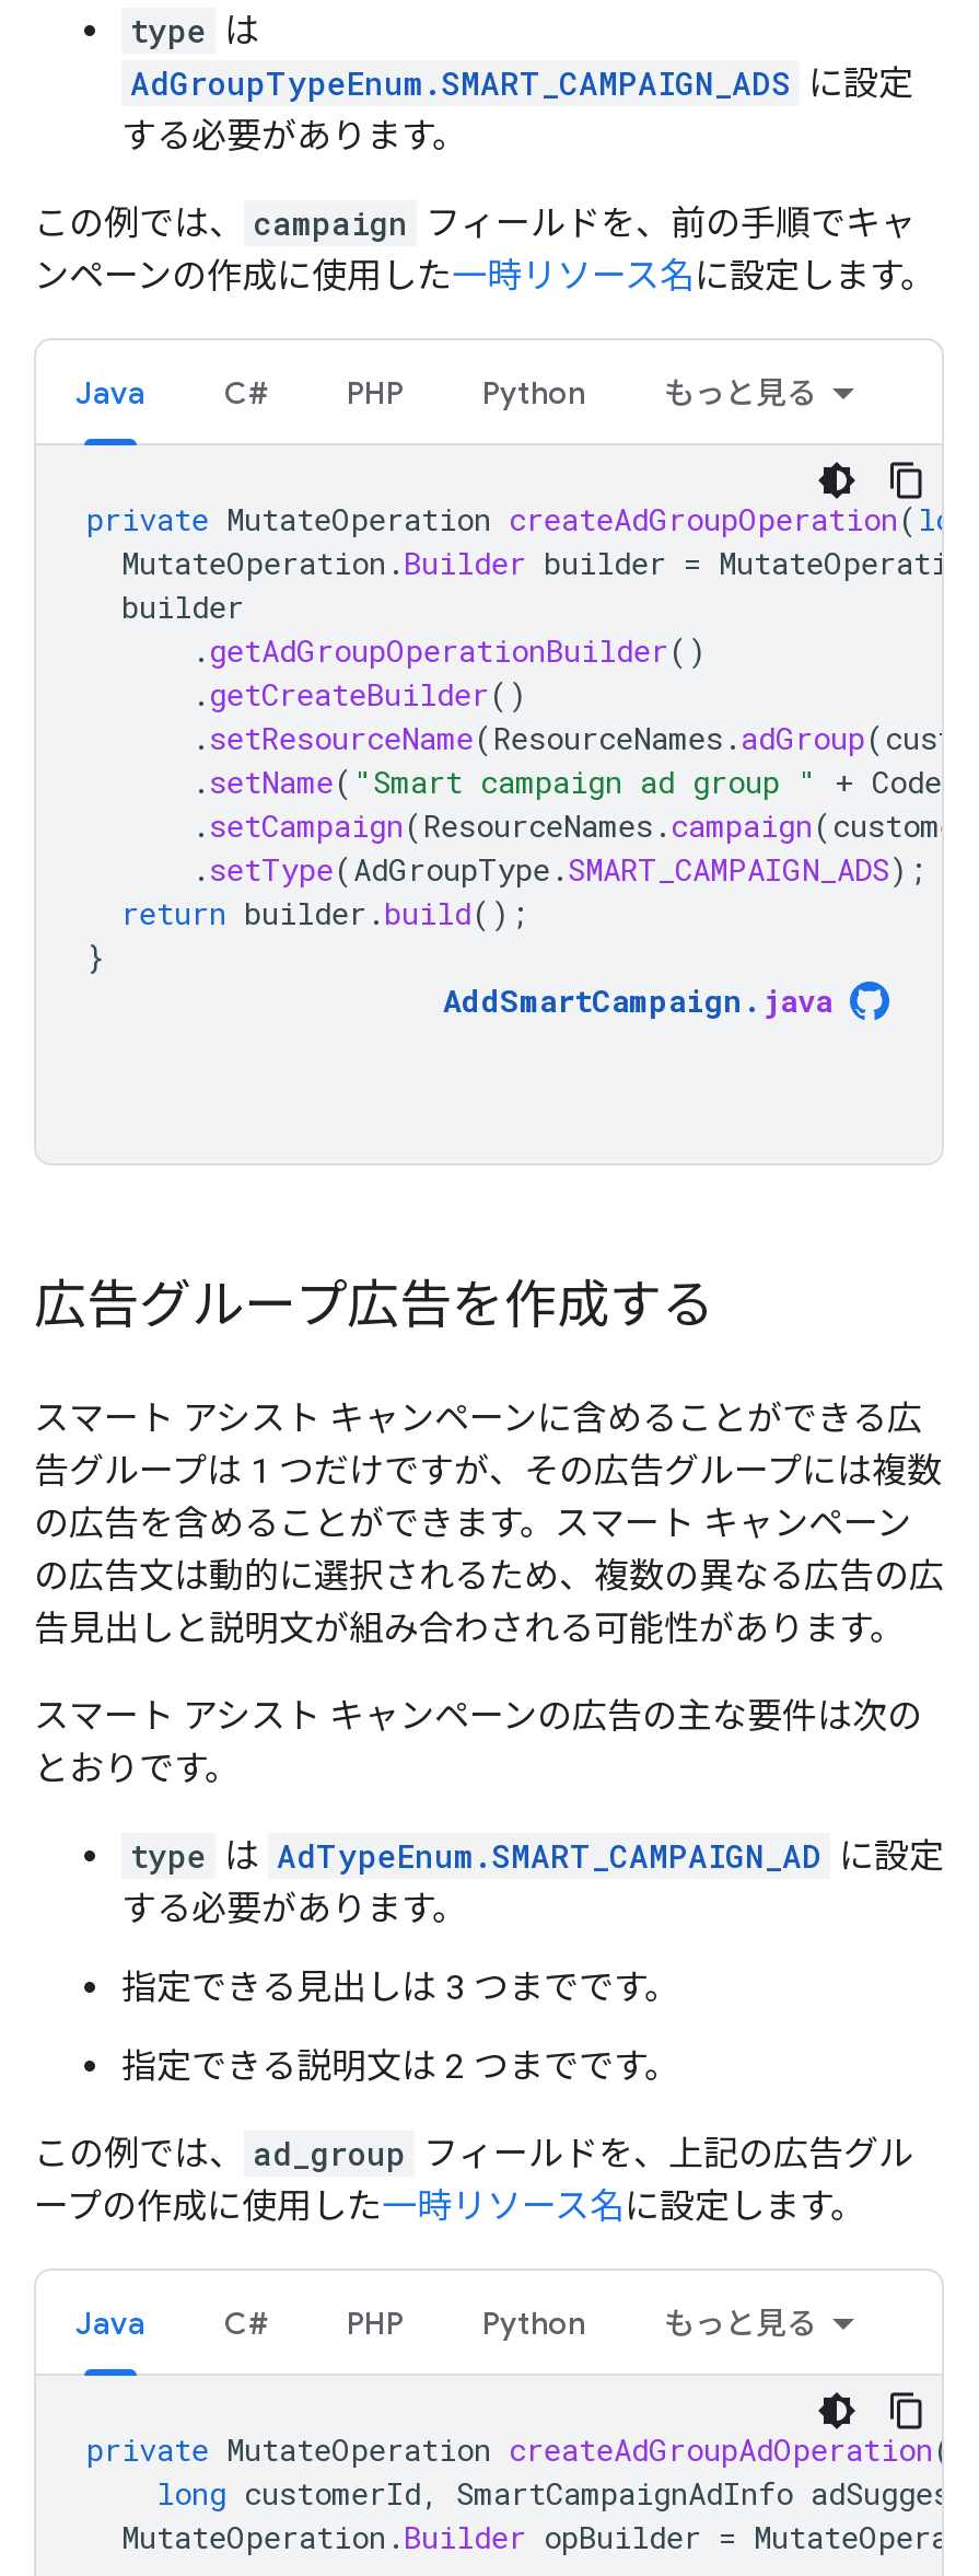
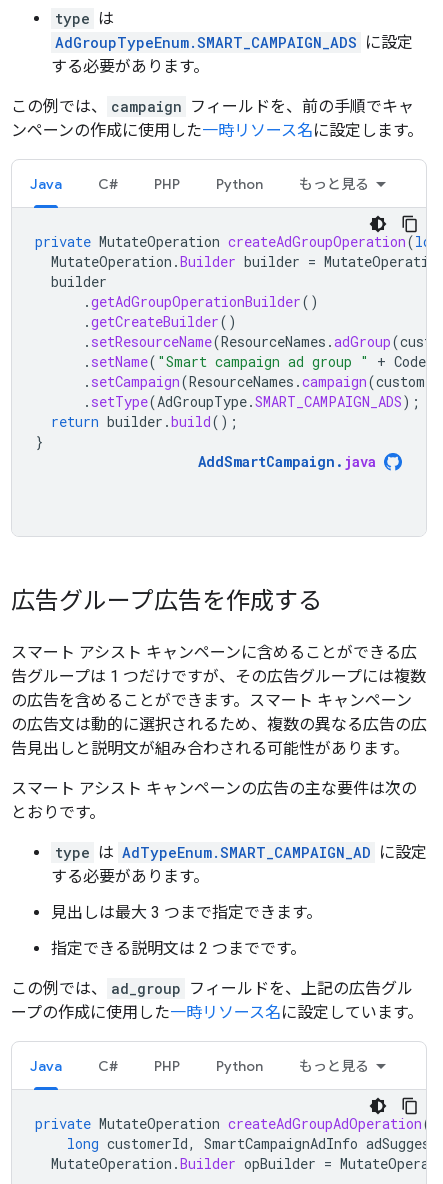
- 指定できる見出しは 3 つまでです。
+ 見出しは最大 3 つまで指定できます。

- ープの作成に使用した一時リソース名に設定します。
+ ープの作成に使用した一時リソース名に設定しています。
